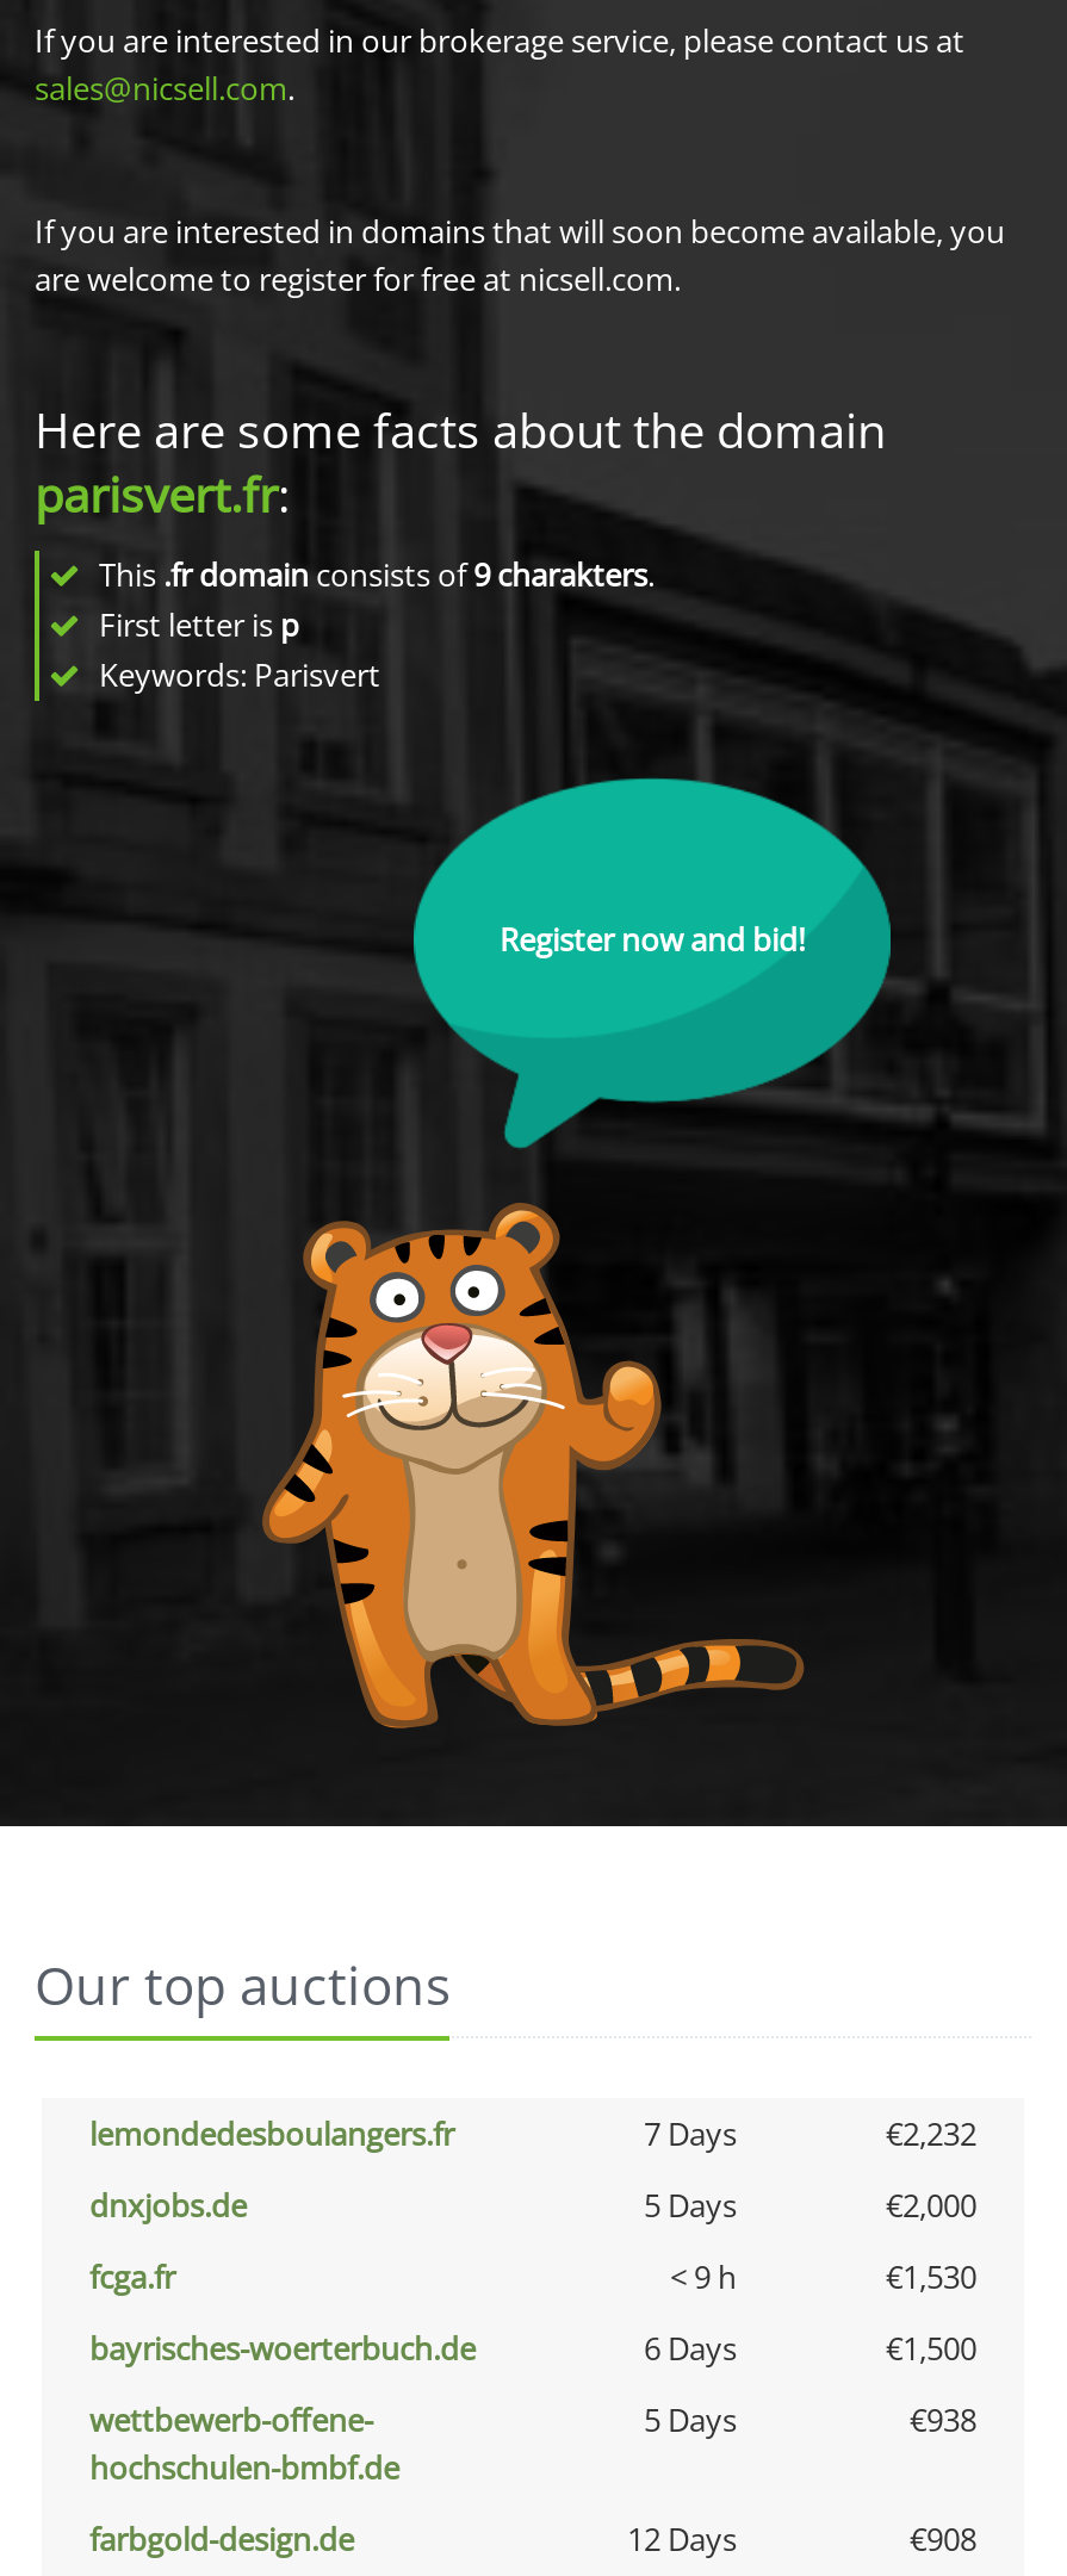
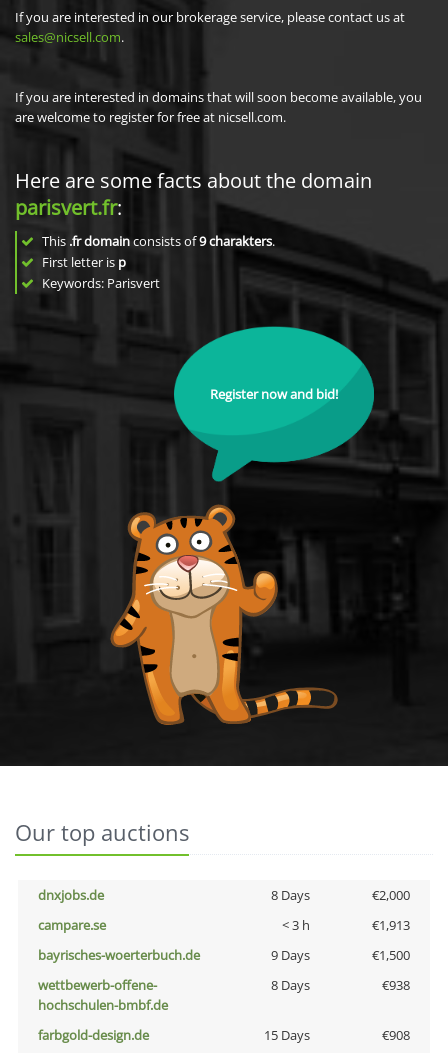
- lemondedesboulangers.fr
- 7 Days
- €2,232

- 5 Days
+ 8 Days

- fcga.fr
- < 9 h
- €1,530
+ campare.se
+ < 3 h
+ €1,913

- 6 Days
+ 9 Days

- 5 Days
+ 8 Days

- 12 Days
+ 15 Days
